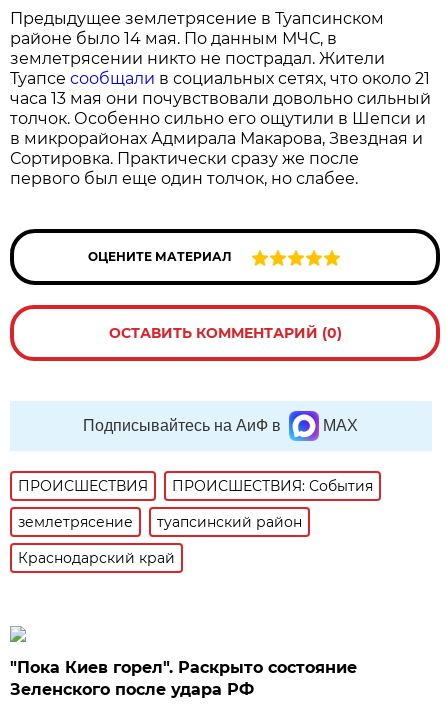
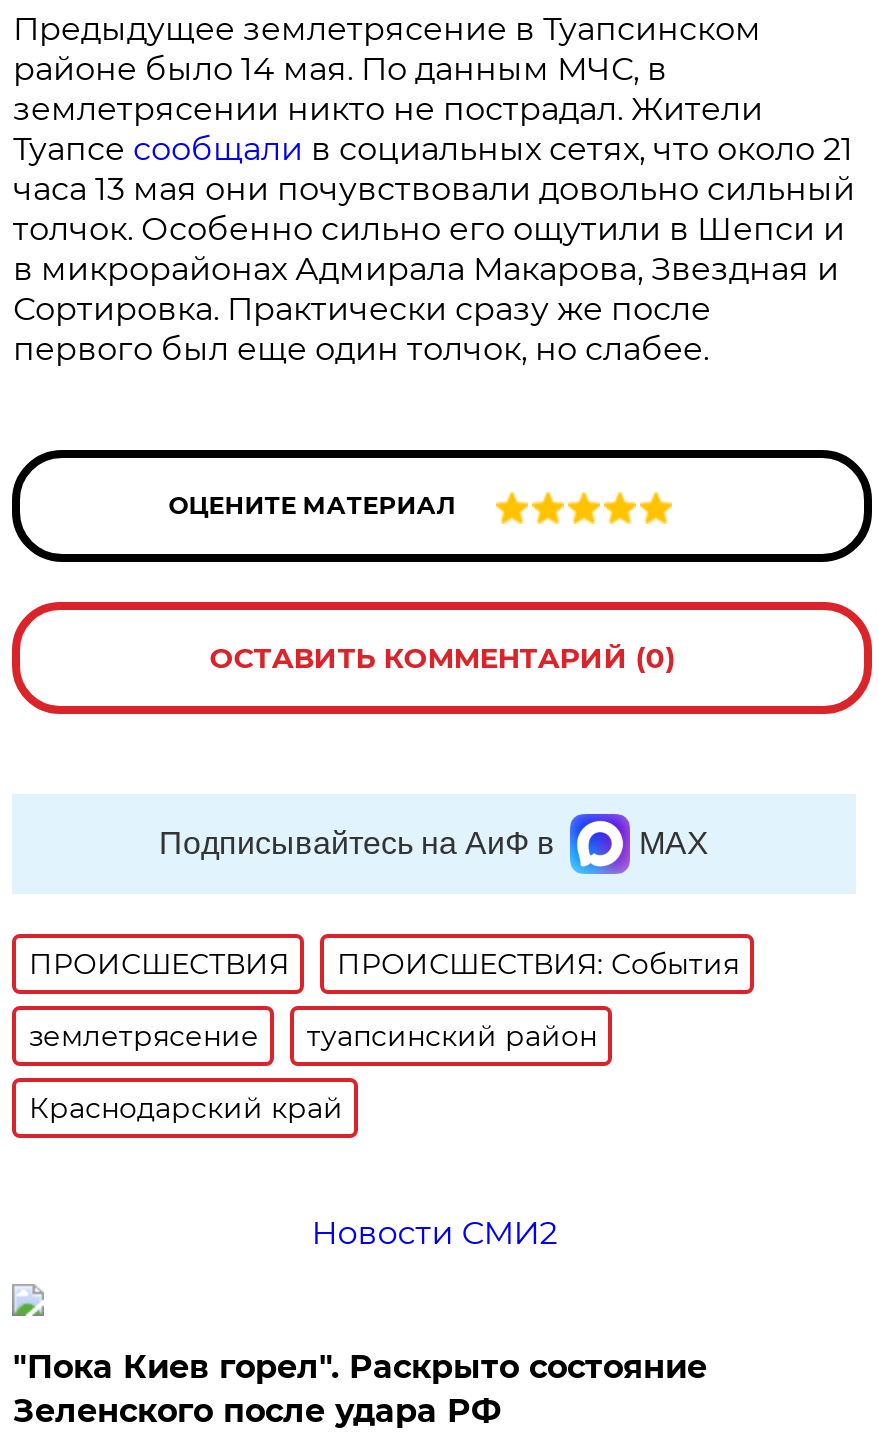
+ Новости СМИ2
